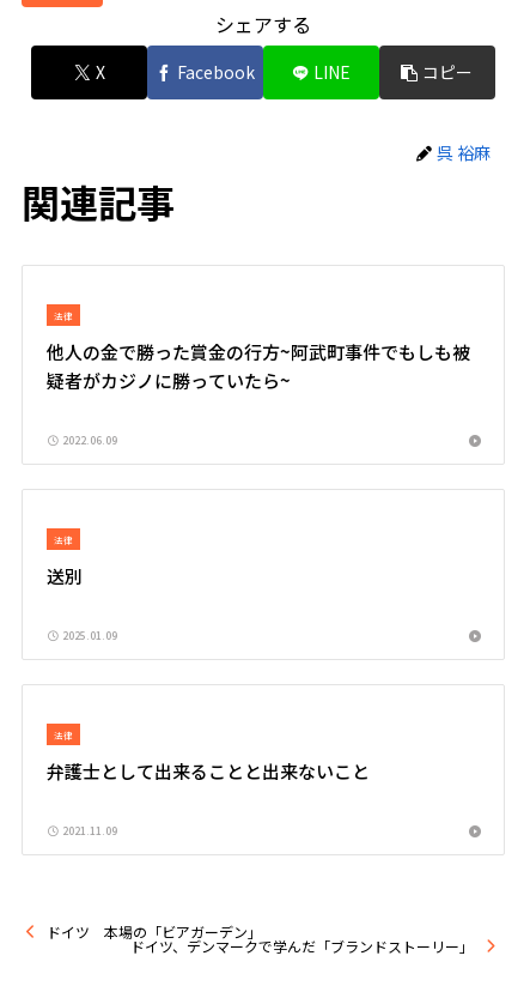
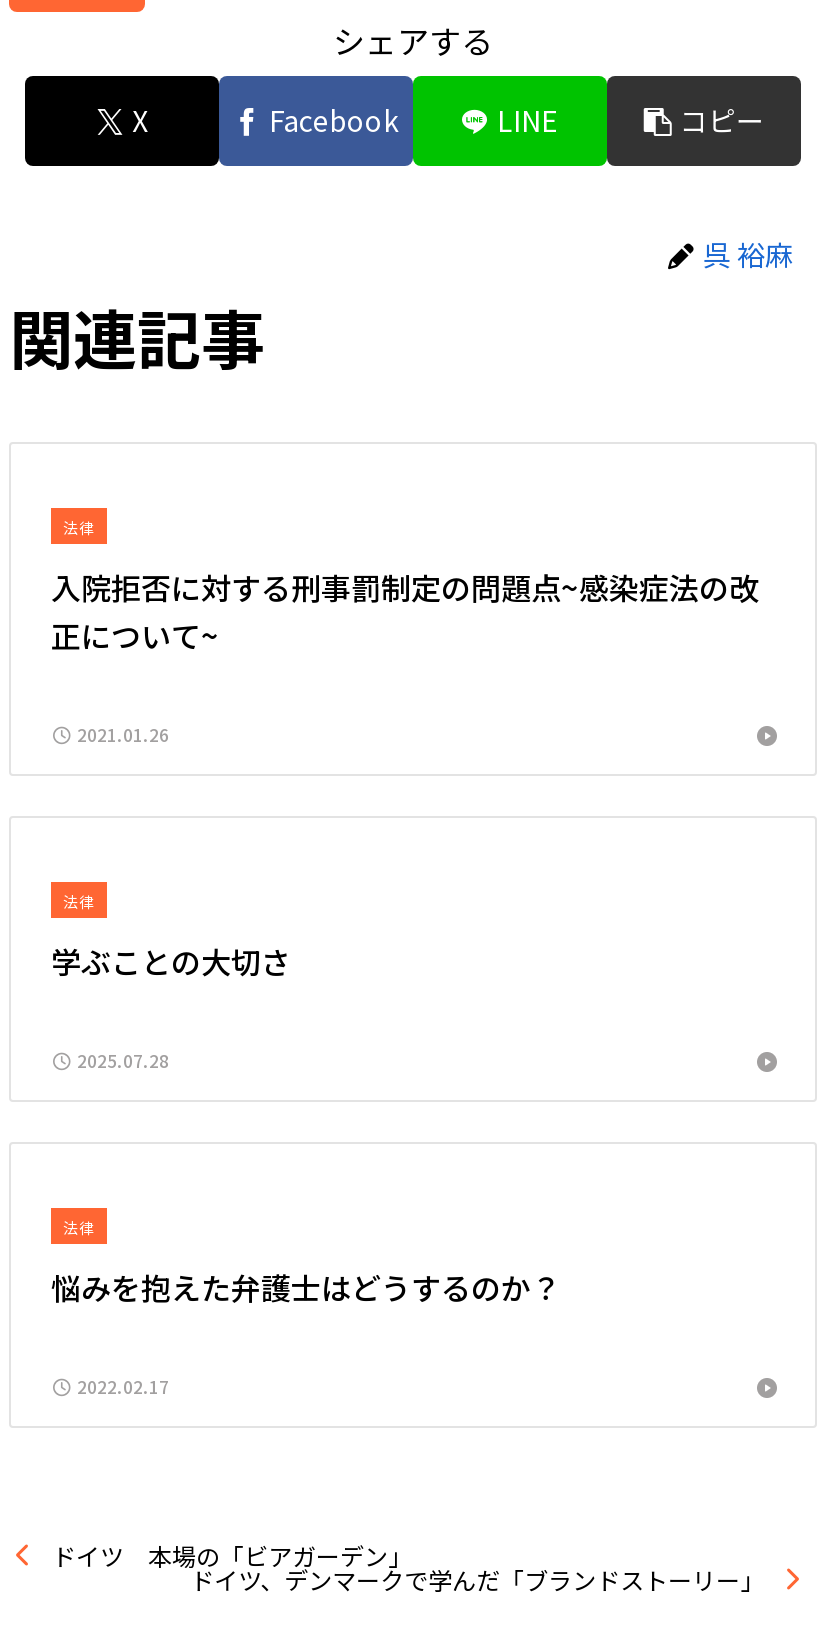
- 他人の金で勝った賞金の行方~阿武町事件でもしも被
- 疑者がカジノに勝っていたら~
+ 入院拒否に対する刑事罰制定の問題点~感染症法の改
+ 正について~

- 2022.06.09
+ 2021.01.26

- 送別
+ 学ぶことの大切さ

- 2025.01.09
+ 2025.07.28

- 弁護士として出来ることと出来ないこと
+ 悩みを抱えた弁護士はどうするのか？

- 2021.11.09
+ 2022.02.17
